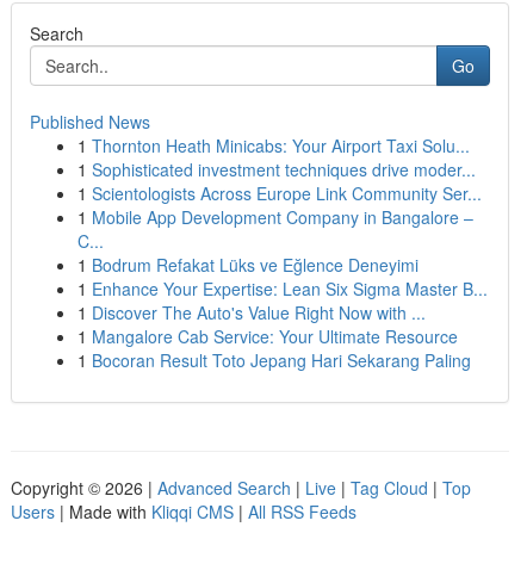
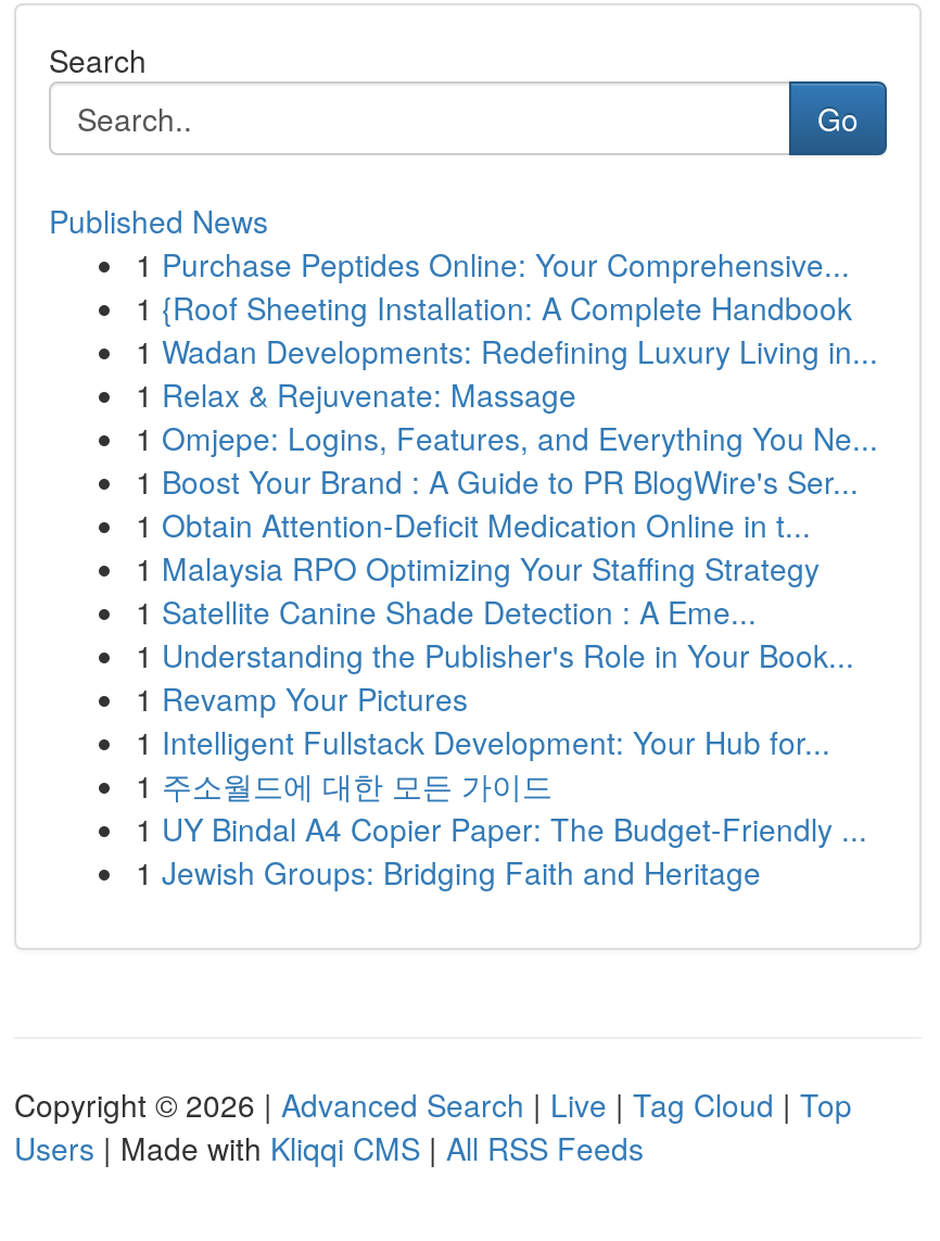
- 1 Thornton Heath Minicabs: Your Airport Taxi Solu...
- 1 Sophisticated investment techniques drive moder...
- 1 Scientologists Across Europe Link Community Ser...
- 1 Mobile App Development Company in Bangalore –
- C...
- 1 Bodrum Refakat Lüks ve Eğlence Deneyimi
- 1 Enhance Your Expertise: Lean Six Sigma Master B...
- 1 Discover The Auto's Value Right Now with ...
- 1 Mangalore Cab Service: Your Ultimate Resource
- 1 Bocoran Result Toto Jepang Hari Sekarang Paling
+ 1 Purchase Peptides Online: Your Comprehensive...
+ 1 {Roof Sheeting Installation: A Complete Handbook
+ 1 Wadan Developments: Redefining Luxury Living in...
+ 1 Relax & Rejuvenate: Massage
+ 1 Omjepe: Logins, Features, and Everything You Ne...
+ 1 Boost Your Brand : A Guide to PR BlogWire's Ser...
+ 1 Obtain Attention-Deficit Medication Online in t...
+ 1 Malaysia RPO Optimizing Your Staffing Strategy
+ 1 Satellite Canine Shade Detection : A Eme...
+ 1 Understanding the Publisher's Role in Your Book...
+ 1 Revamp Your Pictures
+ 1 Intelligent Fullstack Development: Your Hub for...
+ 1 주소월드에 대한 모든 가이드
+ 1 UY Bindal A4 Copier Paper: The Budget-Friendly ...
+ 1 Jewish Groups: Bridging Faith and Heritage
